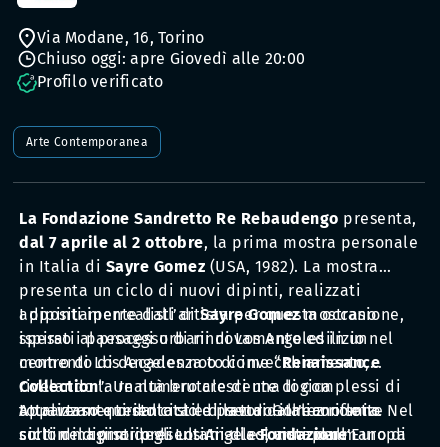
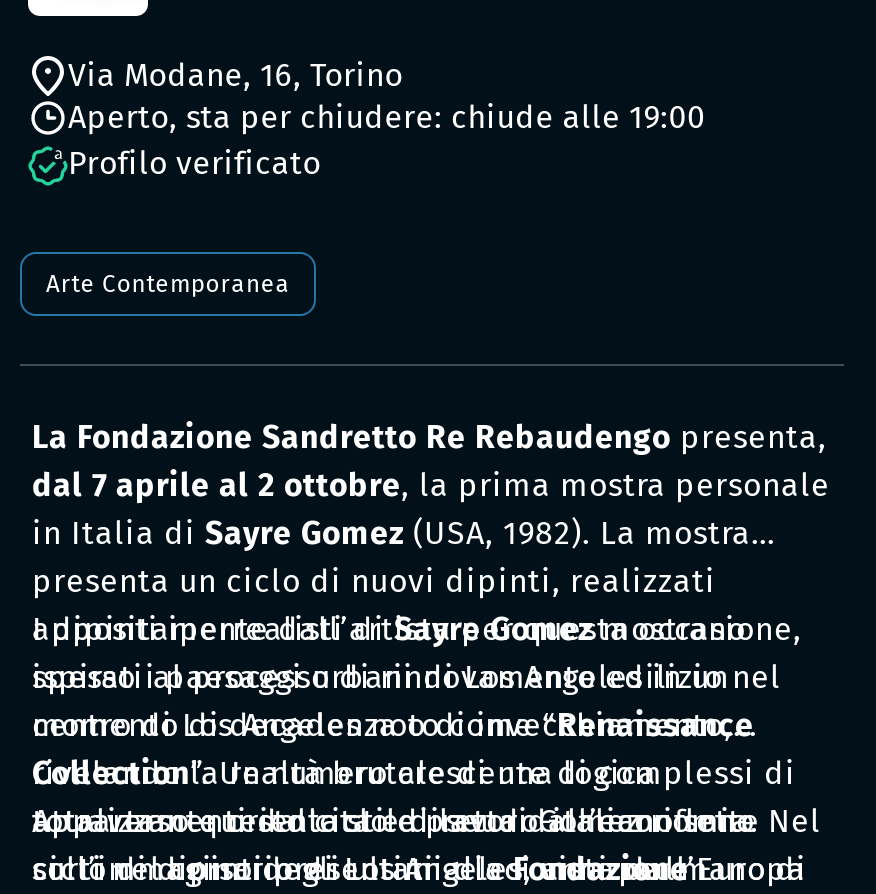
- Chiuso oggi: apre Giovedì alle 20:00
+ Aperto, sta per chiudere: chiude alle 19:00
